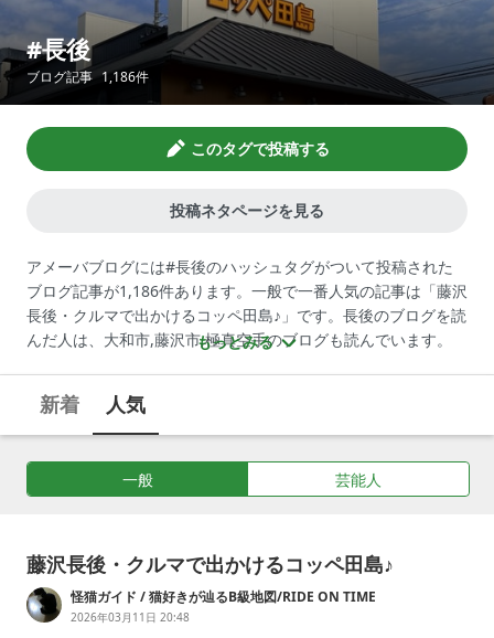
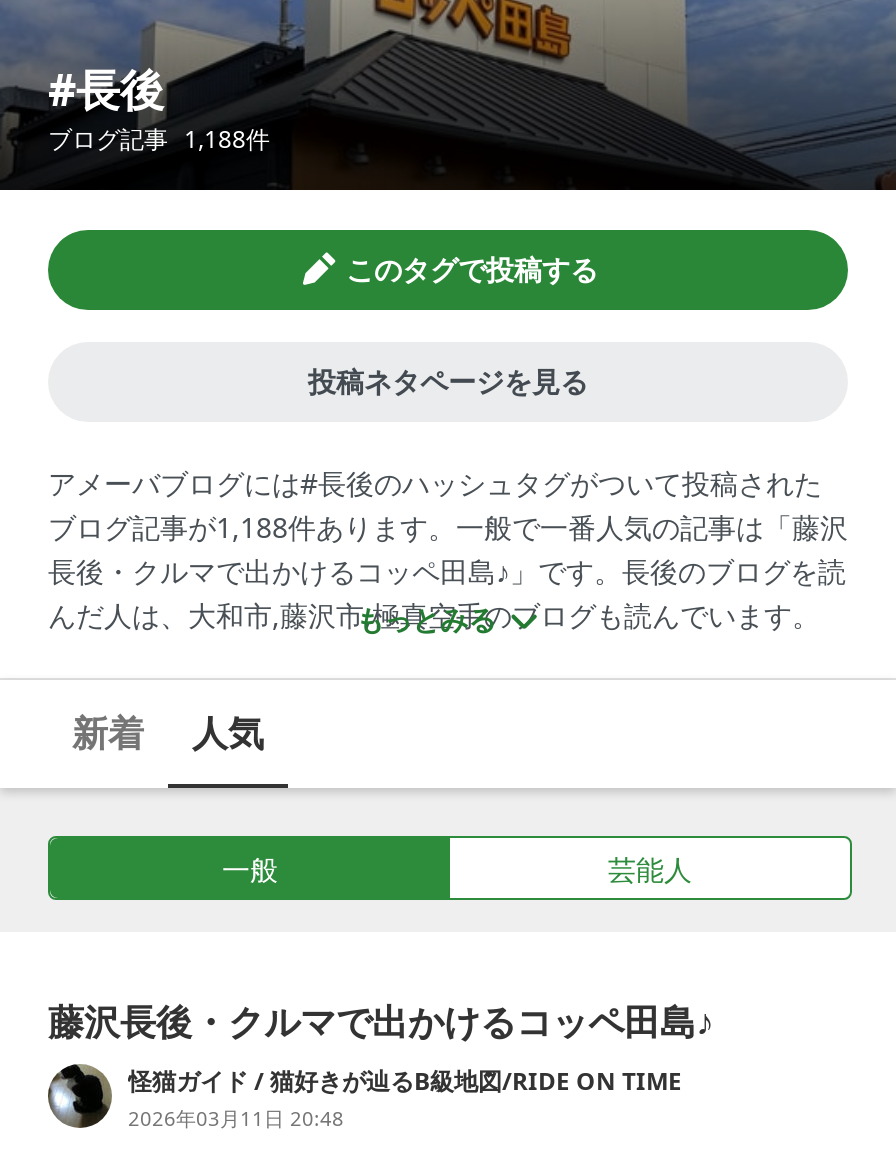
- ブログ記事 1,186件
+ ブログ記事 1,188件

- ブログ記事が1,186件あります。一般で一番人気の記事は「藤沢
+ ブログ記事が1,188件あります。一般で一番人気の記事は「藤沢
